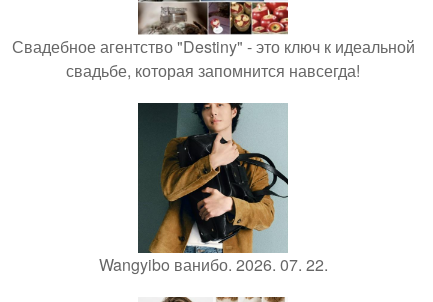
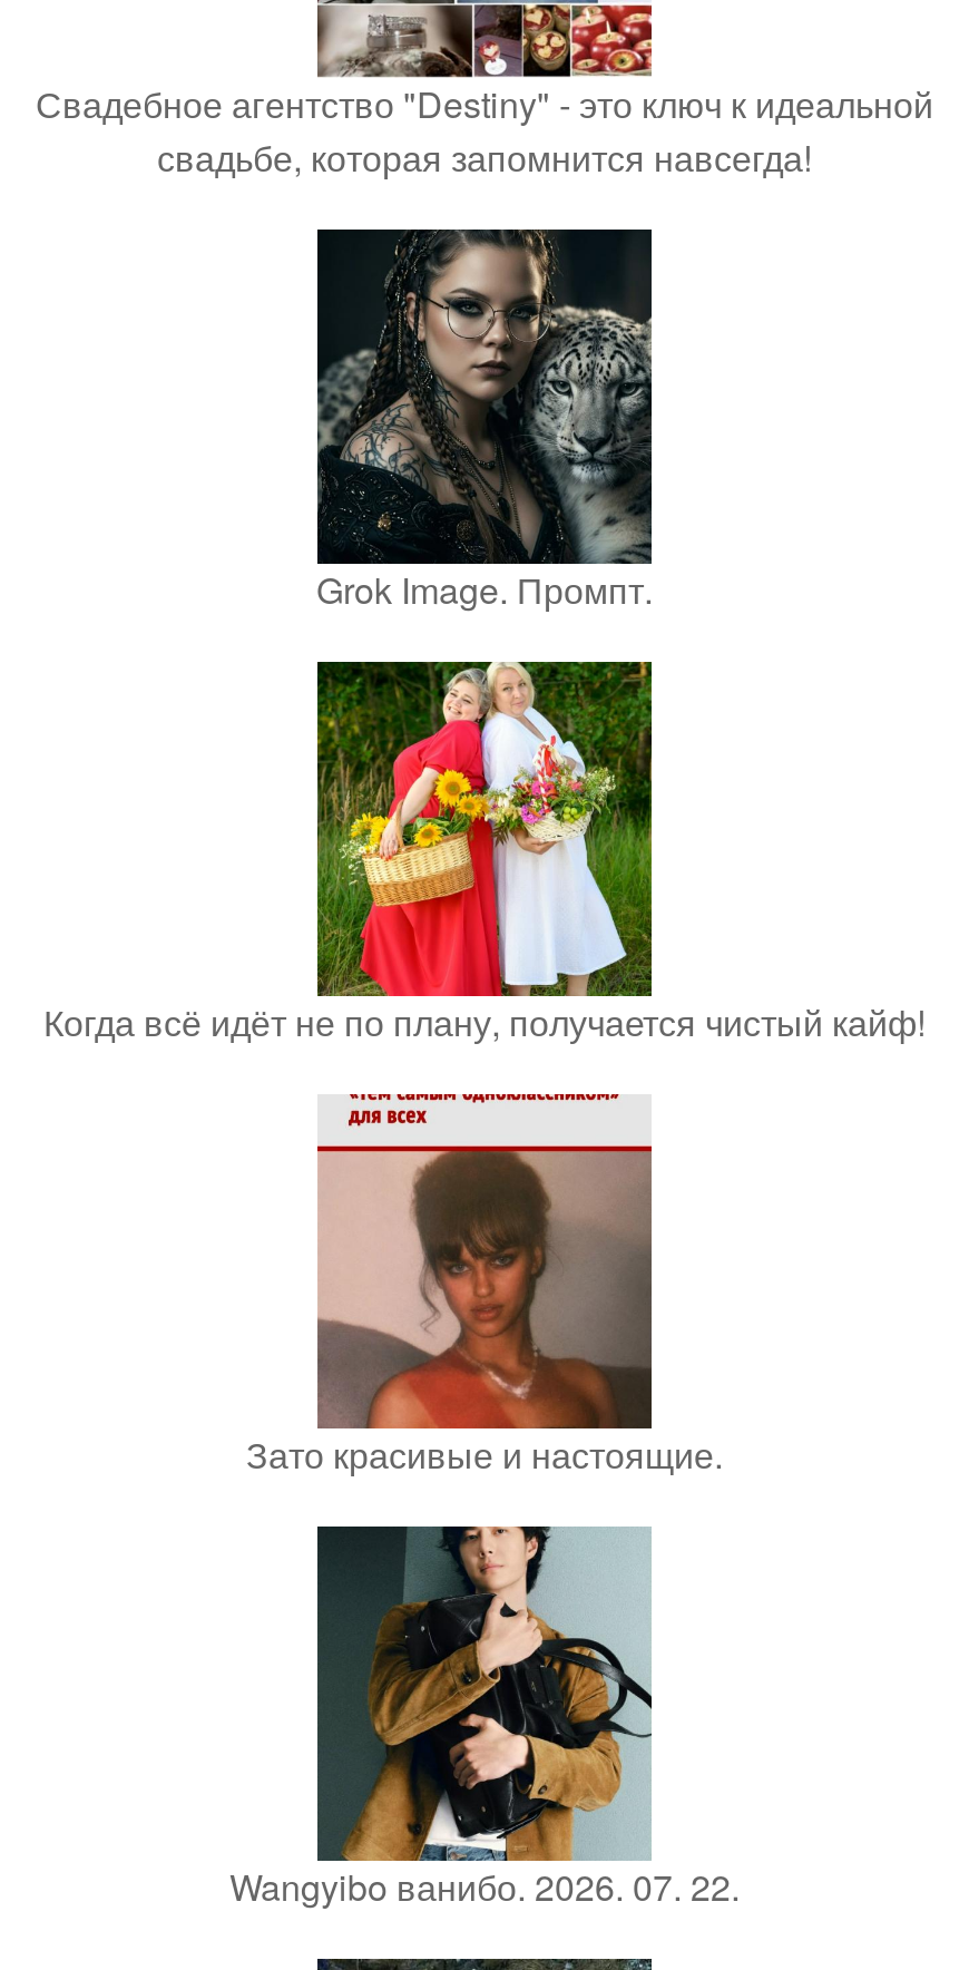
+ [image]
+ Когда всё идёт не по плану, получается чистый кайф!

+ [image]
+ Зато красивые и настоящие.

+ [image]
+ Grok Image. Промпт.
